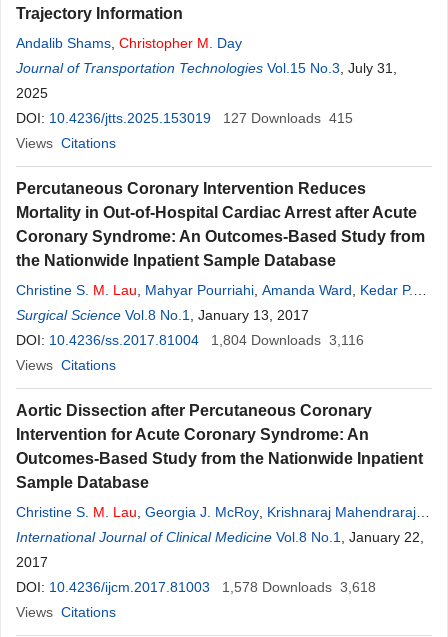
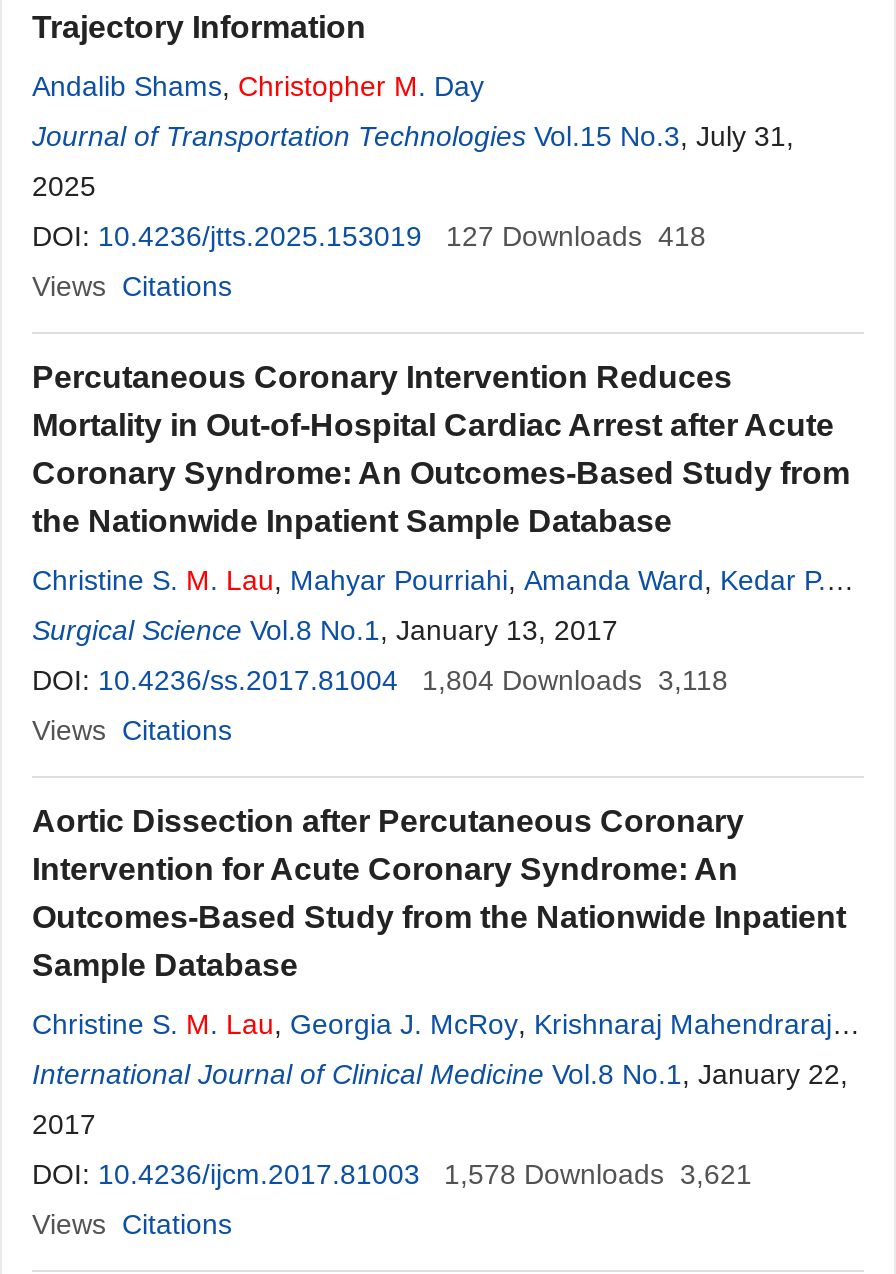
- DOI: 10.4236/jtts.2025.153019 127 Downloads 415
+ DOI: 10.4236/jtts.2025.153019 127 Downloads 418

- DOI: 10.4236/ss.2017.81004 1,804 Downloads 3,116
+ DOI: 10.4236/ss.2017.81004 1,804 Downloads 3,118

- DOI: 10.4236/ijcm.2017.81003 1,578 Downloads 3,618
+ DOI: 10.4236/ijcm.2017.81003 1,578 Downloads 3,621
